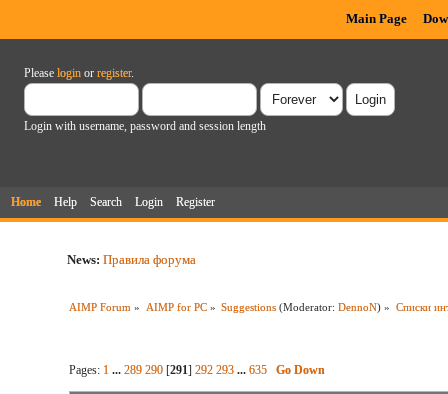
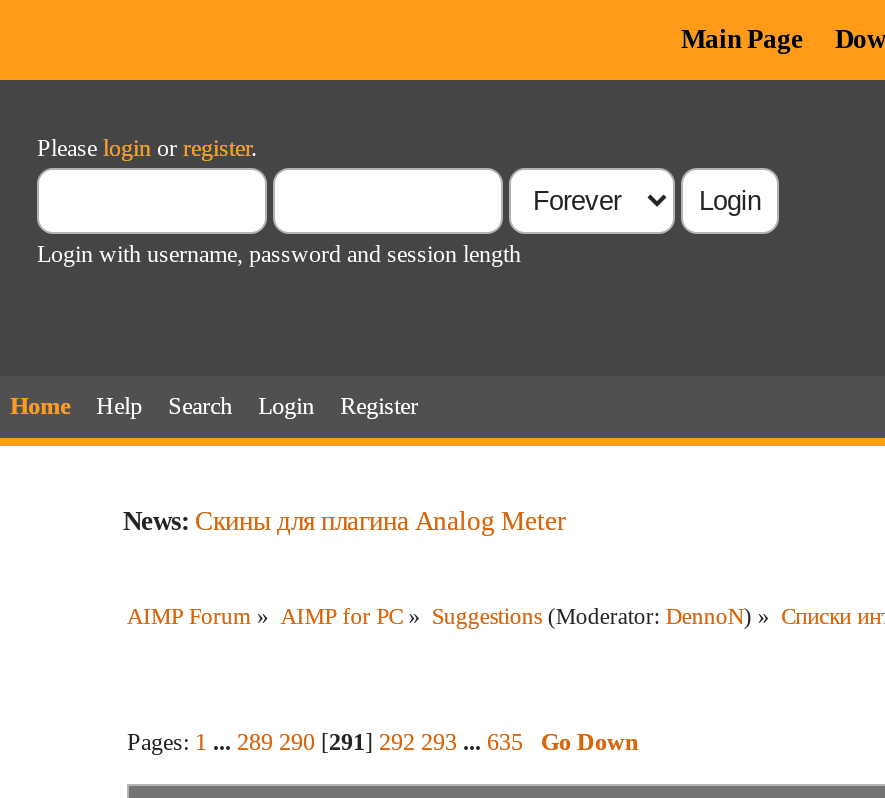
- News: Правила форума
+ News: Скины для плагина Analog Meter
